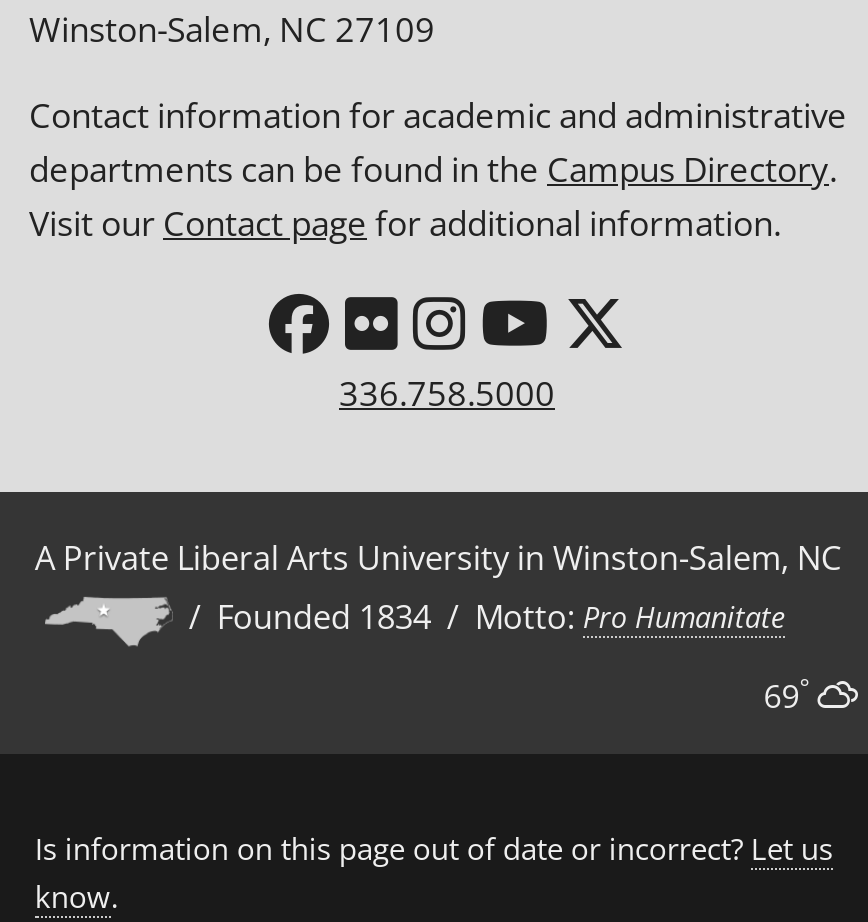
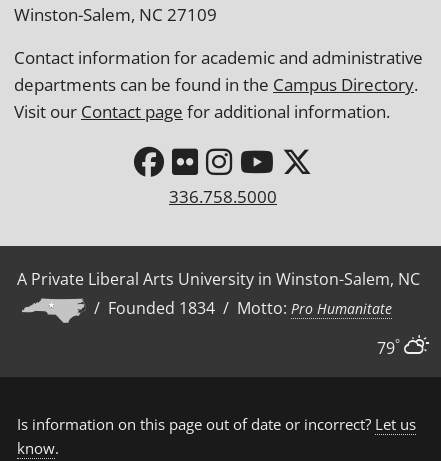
- 69°
+ 79°
